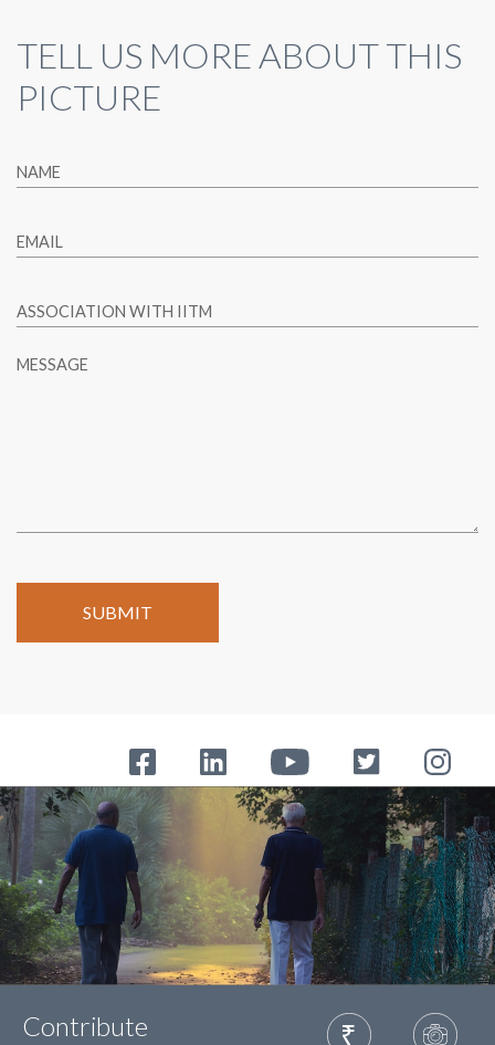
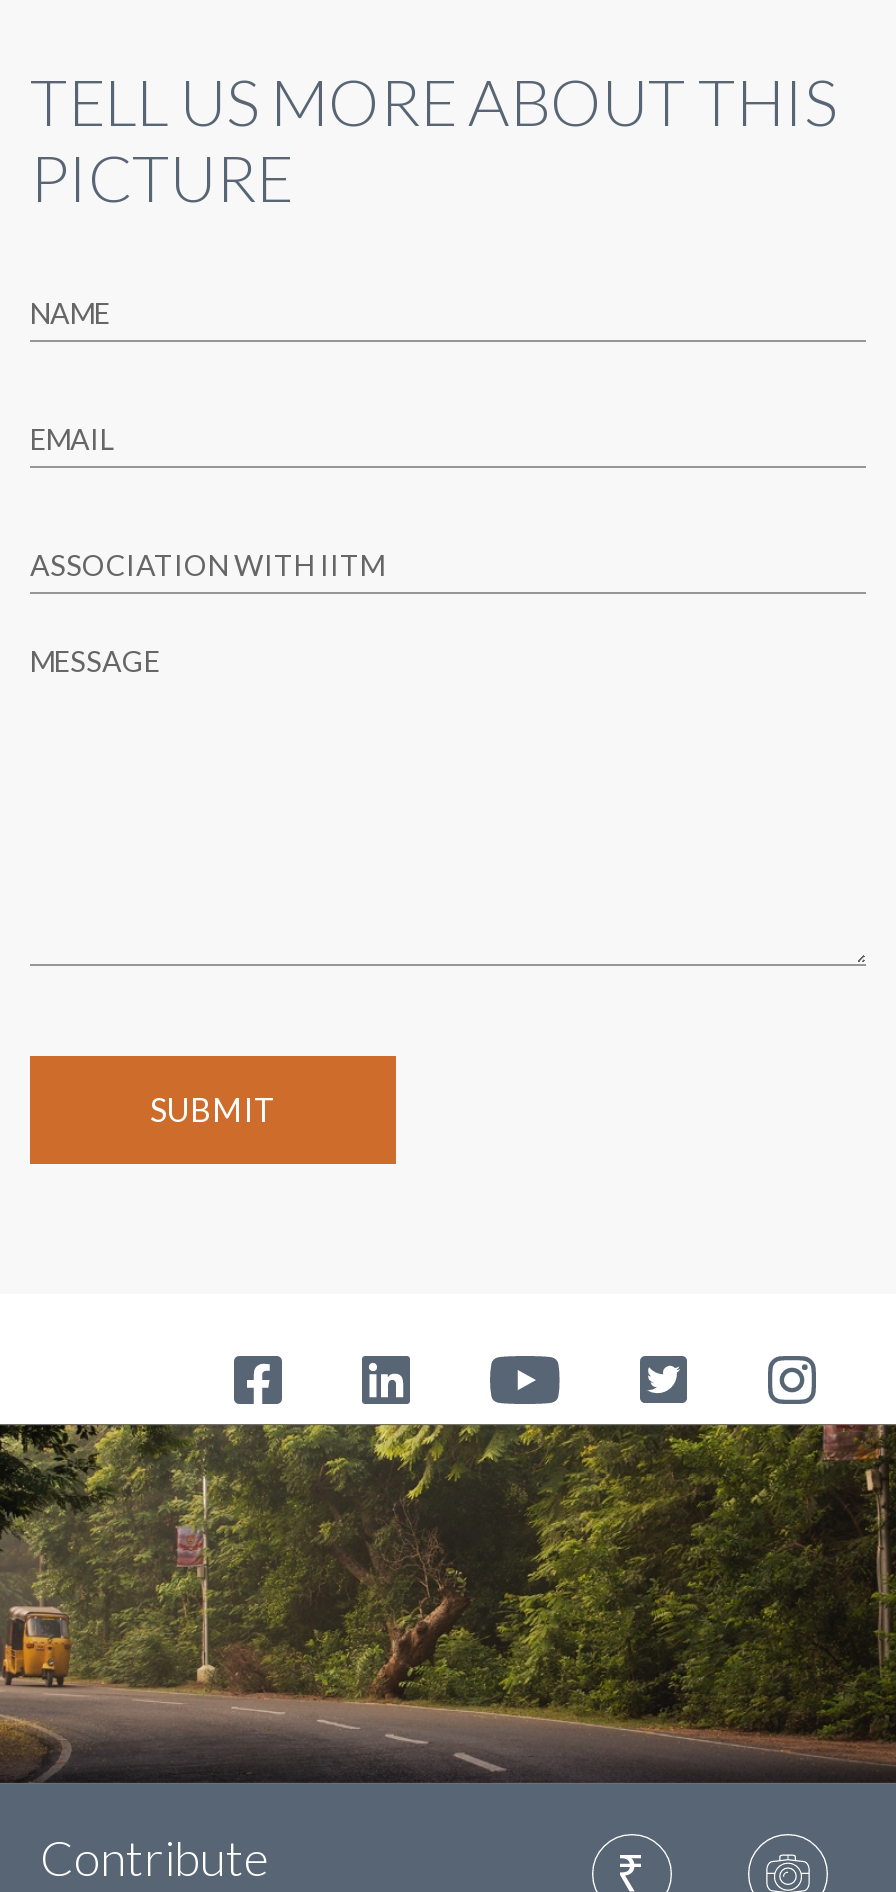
- [image]
+ [image]
